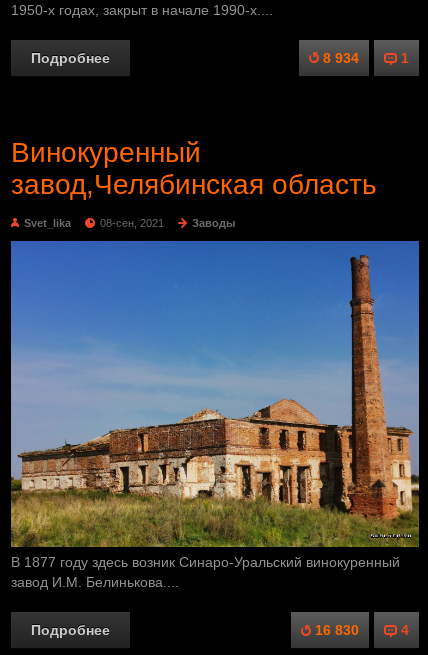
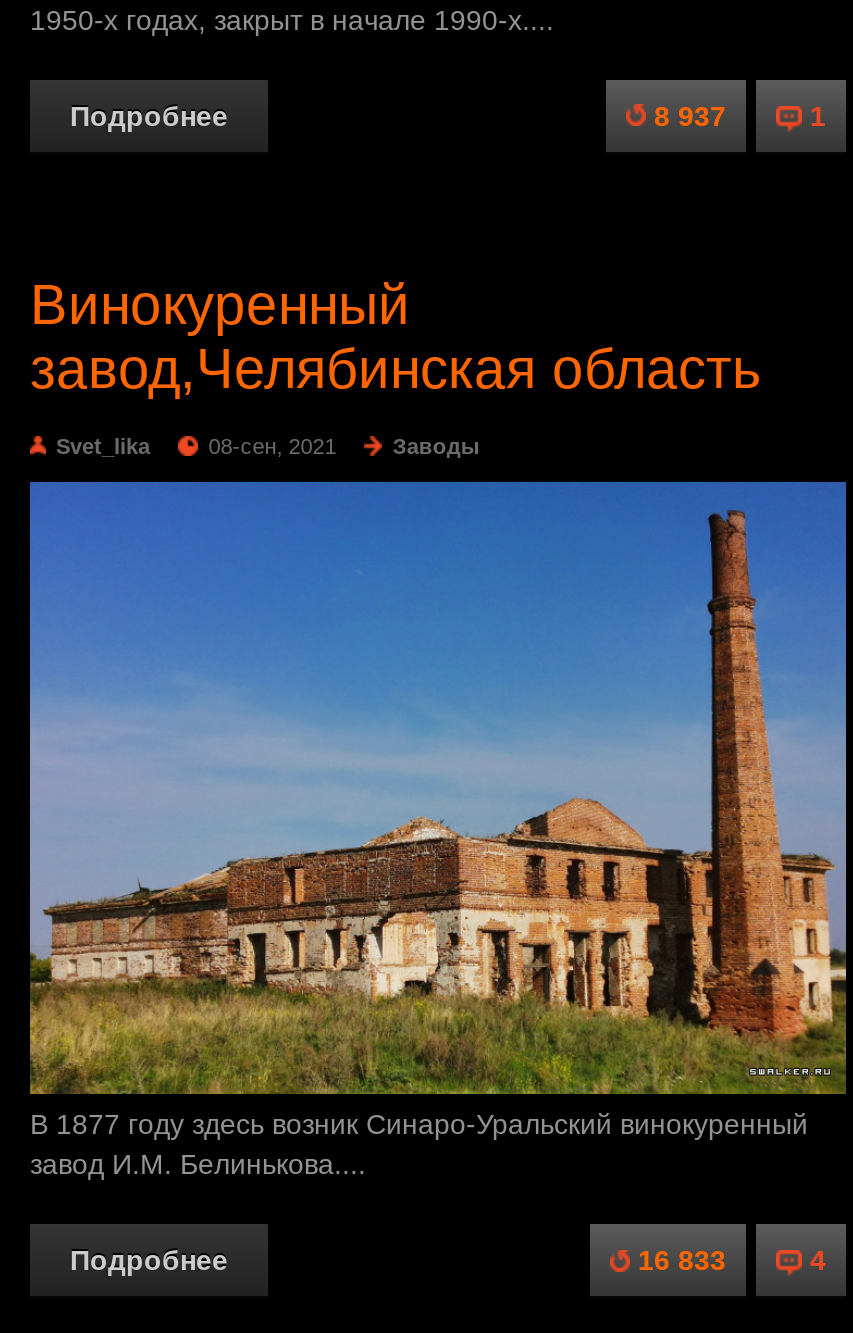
- 8 934
+ 8 937

- 16 830
+ 16 833
